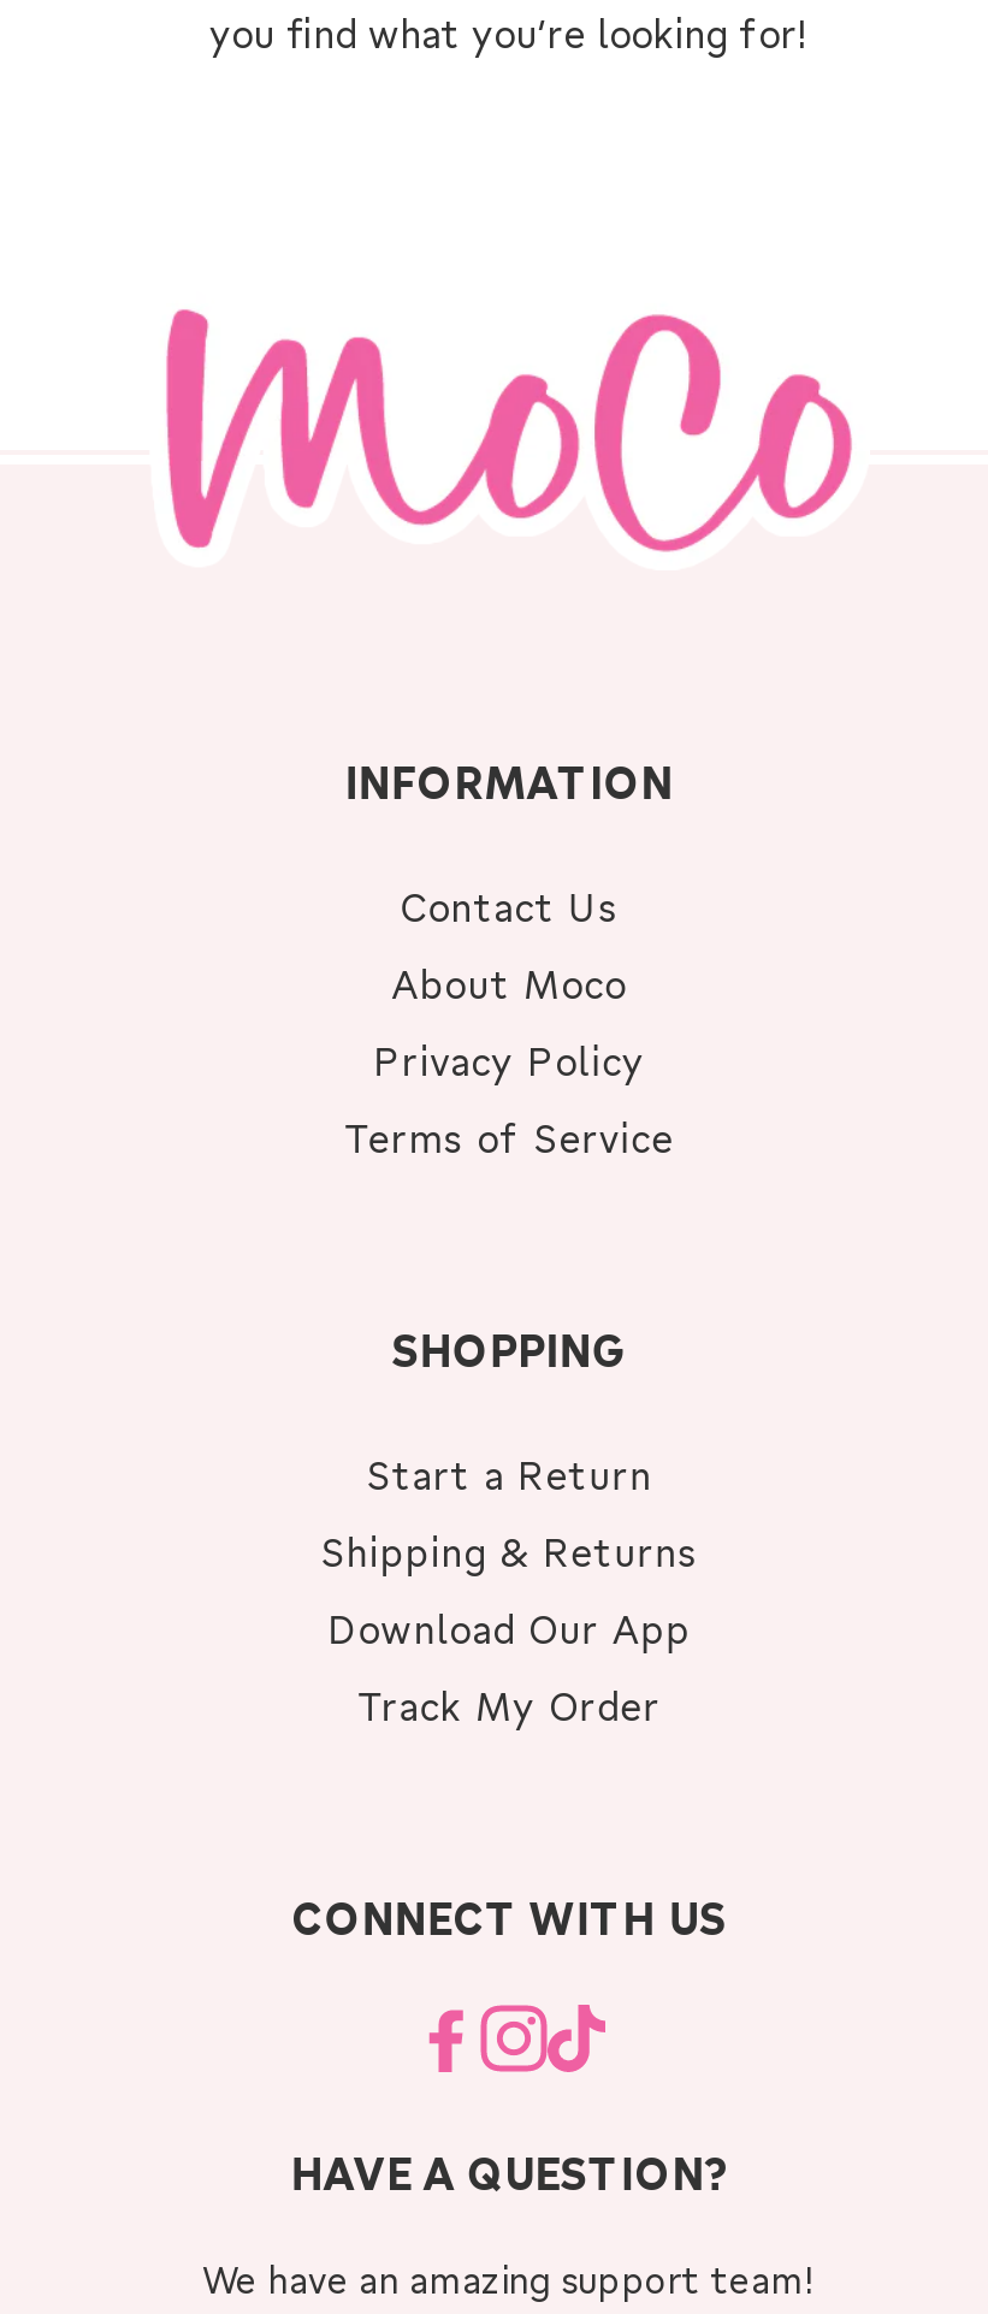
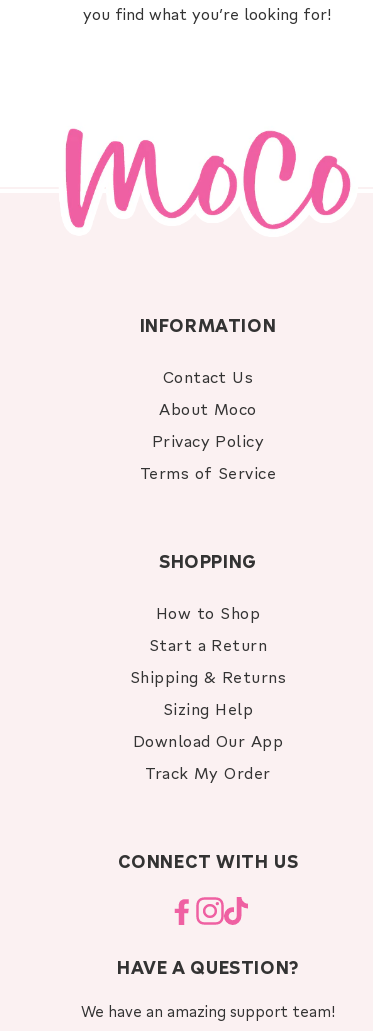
+ How to Shop

+ Sizing Help
